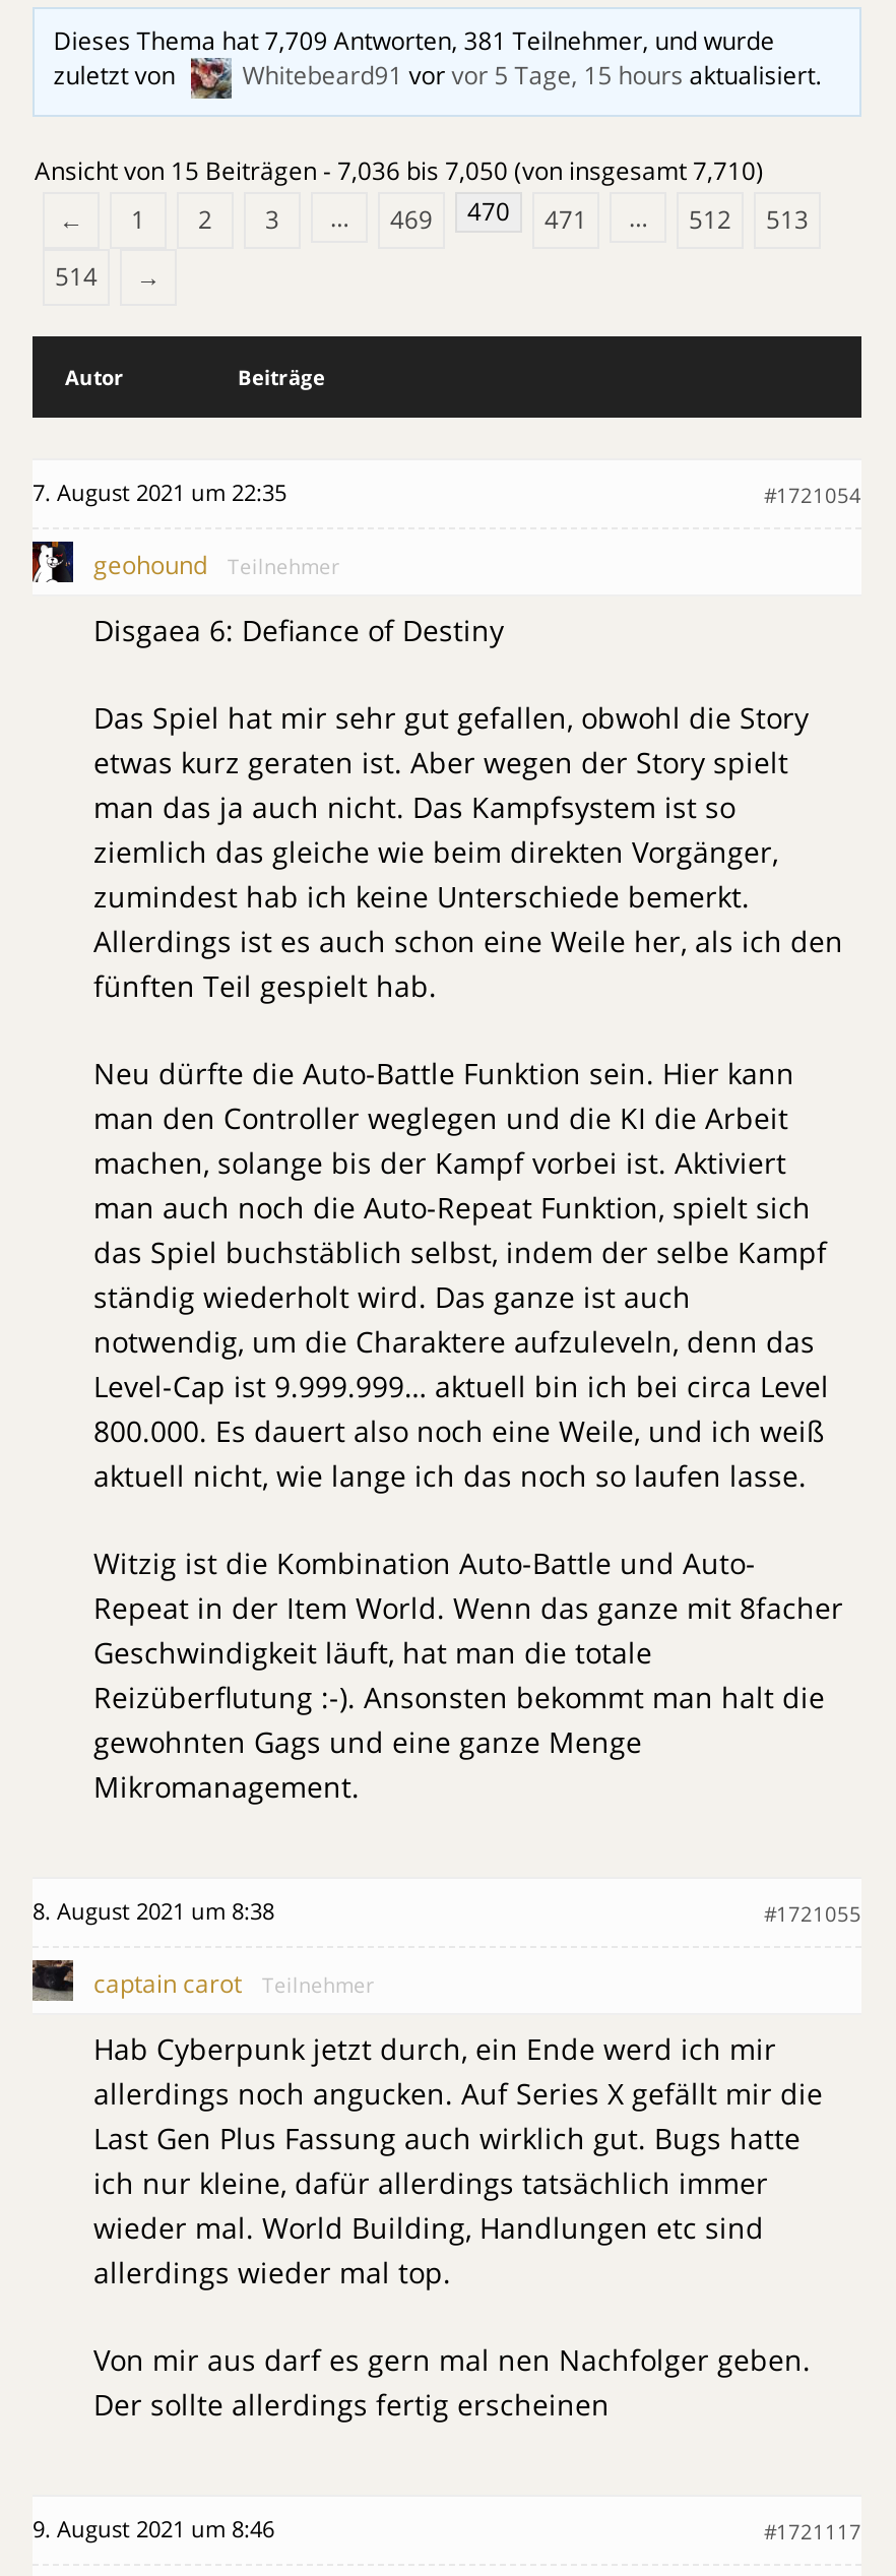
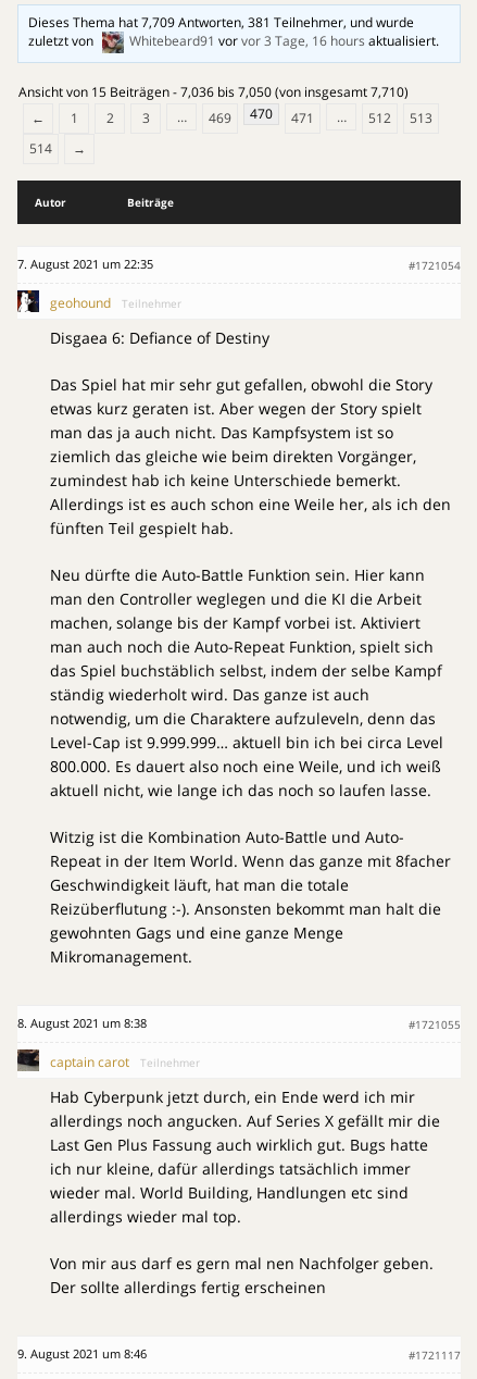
- Whitebeard91 vor vor 5 Tage, 15 hours aktualisiert.
+ Whitebeard91 vor vor 3 Tage, 16 hours aktualisiert.
